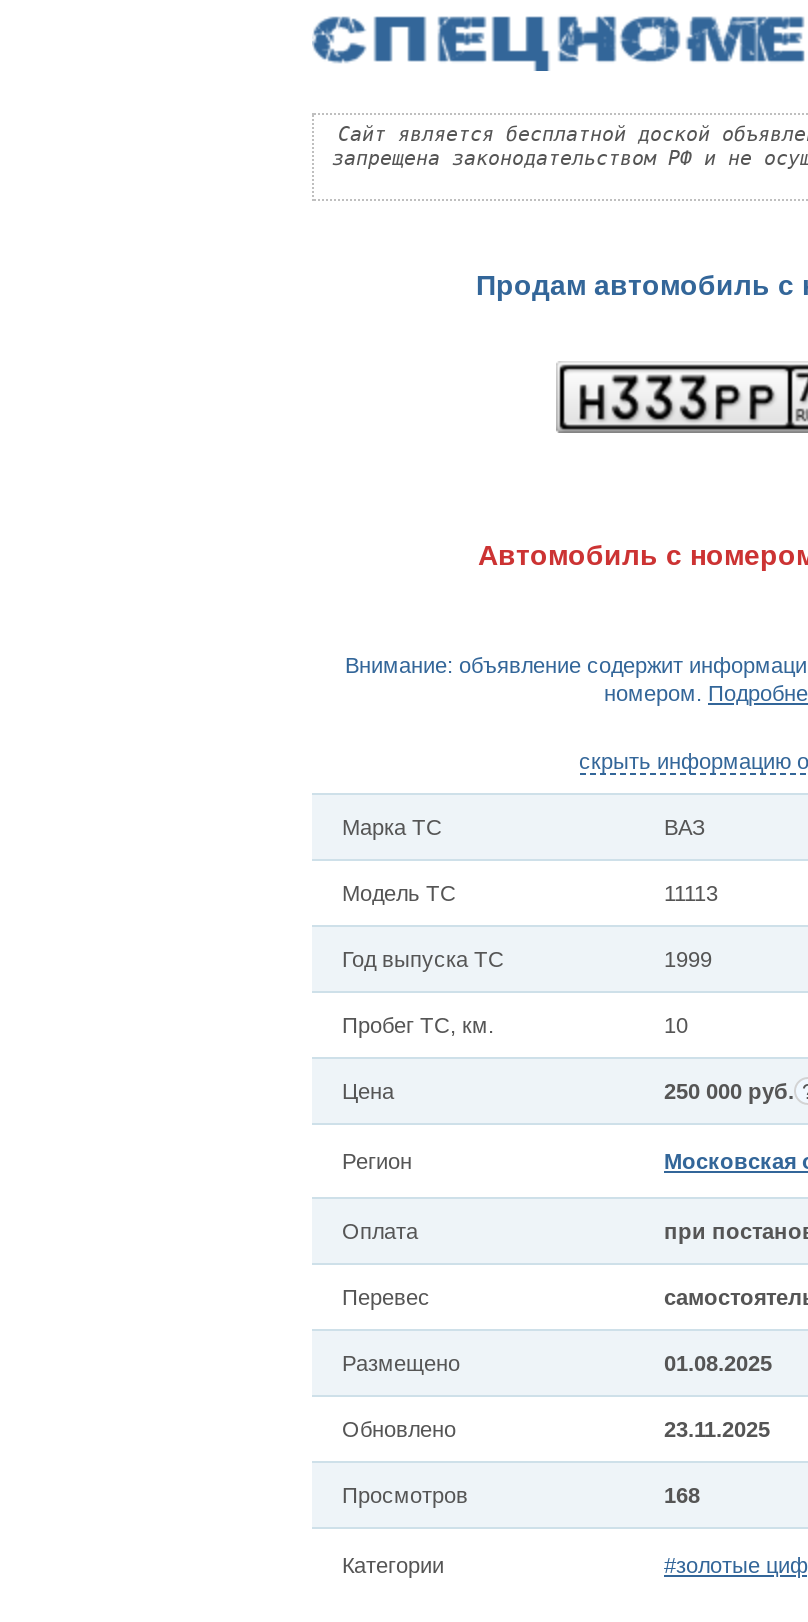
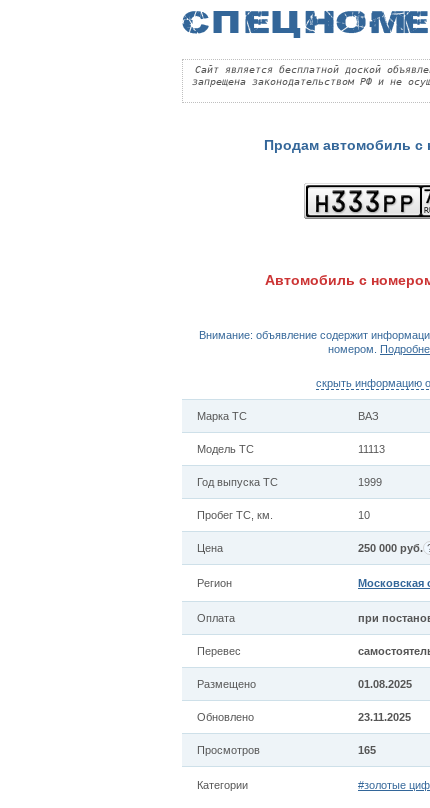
- 168
+ 165
